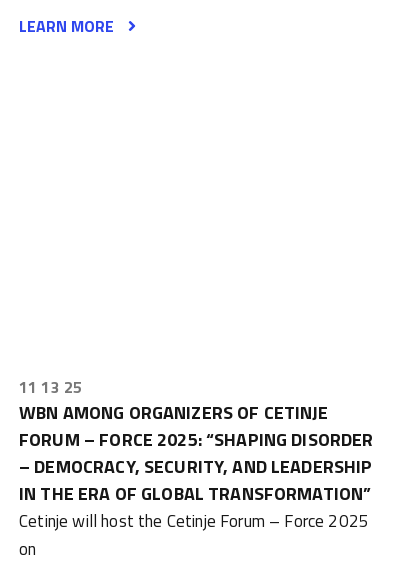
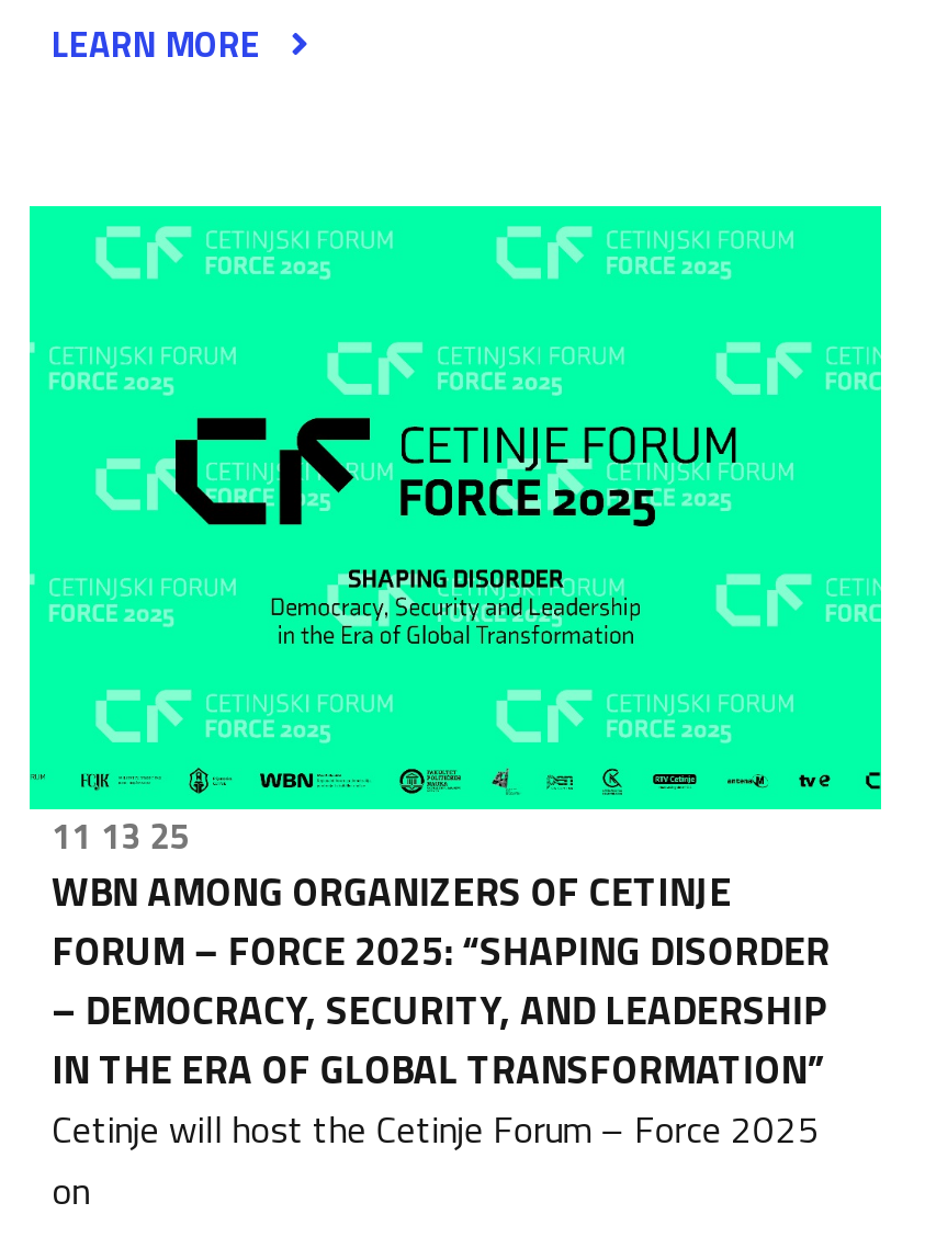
+ [image]
